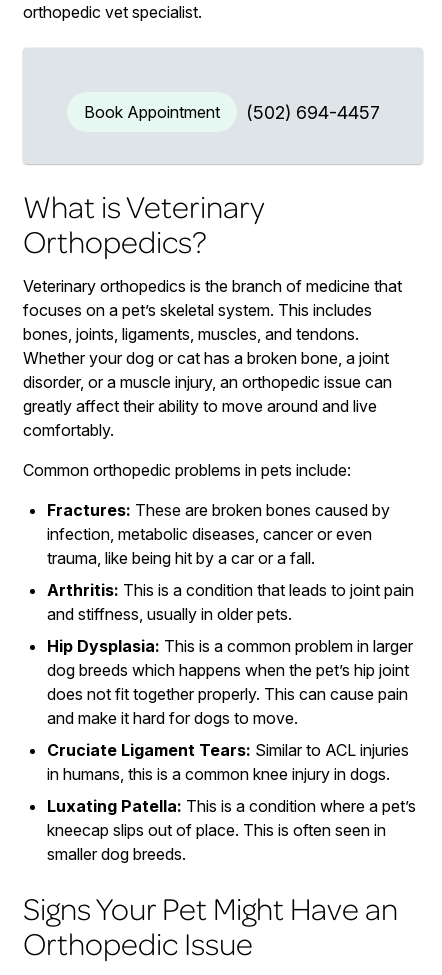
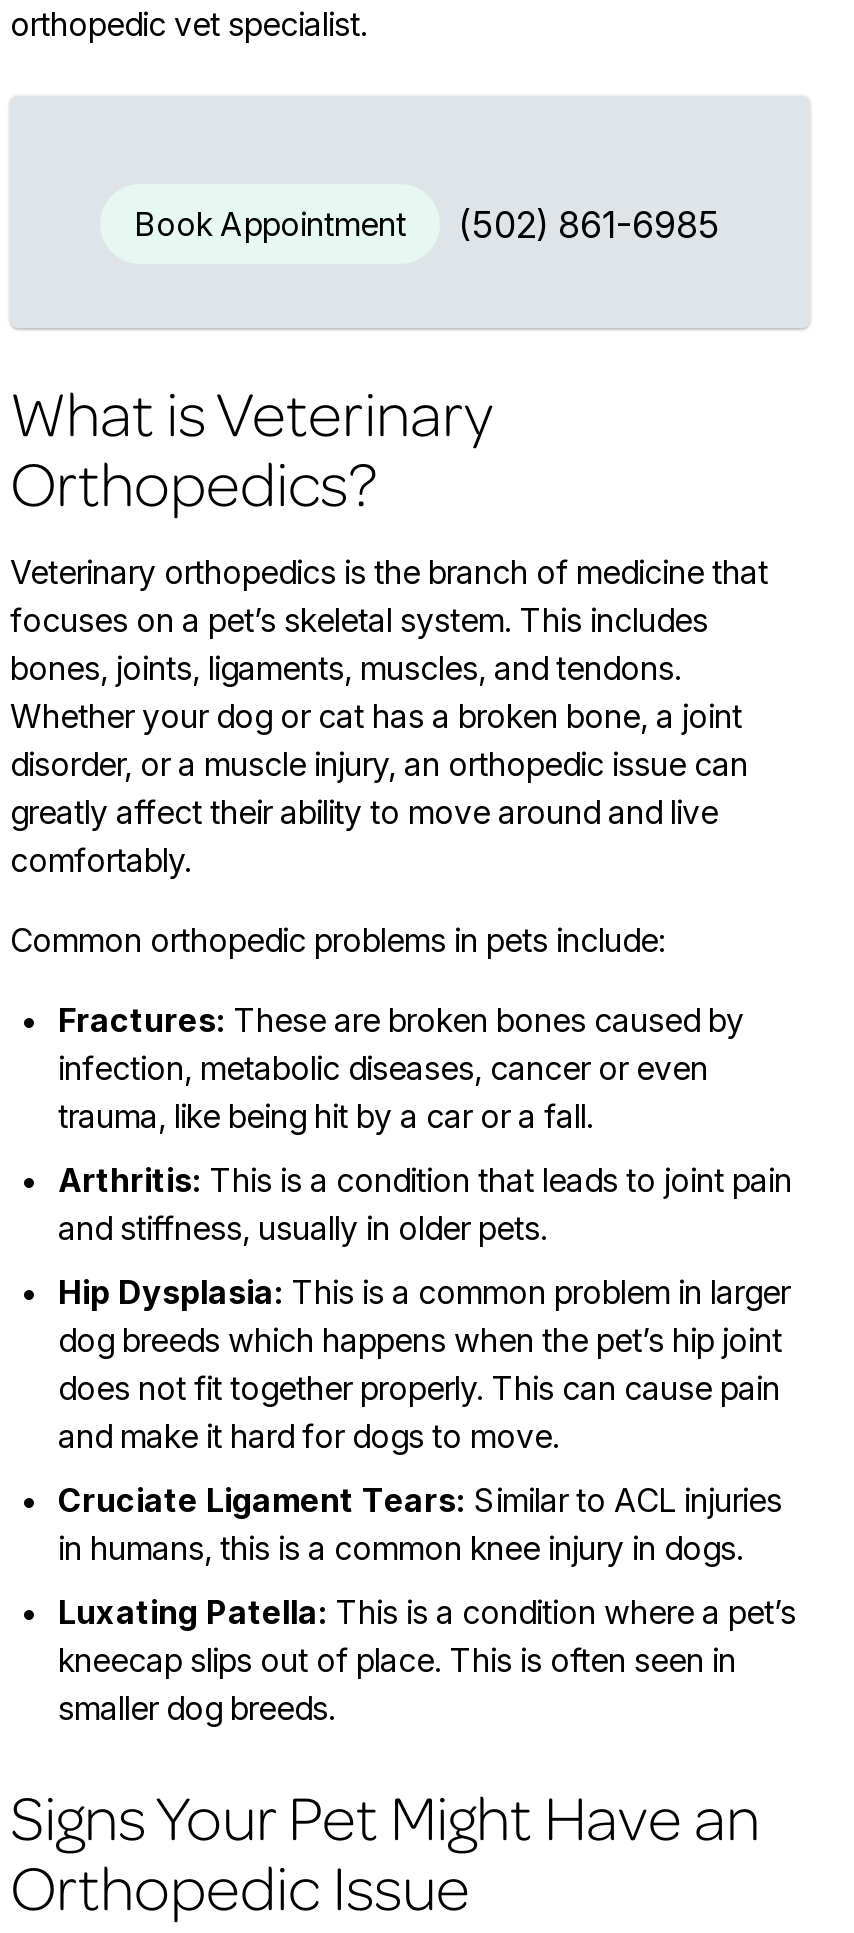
- Book Appointment (502) 694-4457
+ Book Appointment (502) 861-6985
